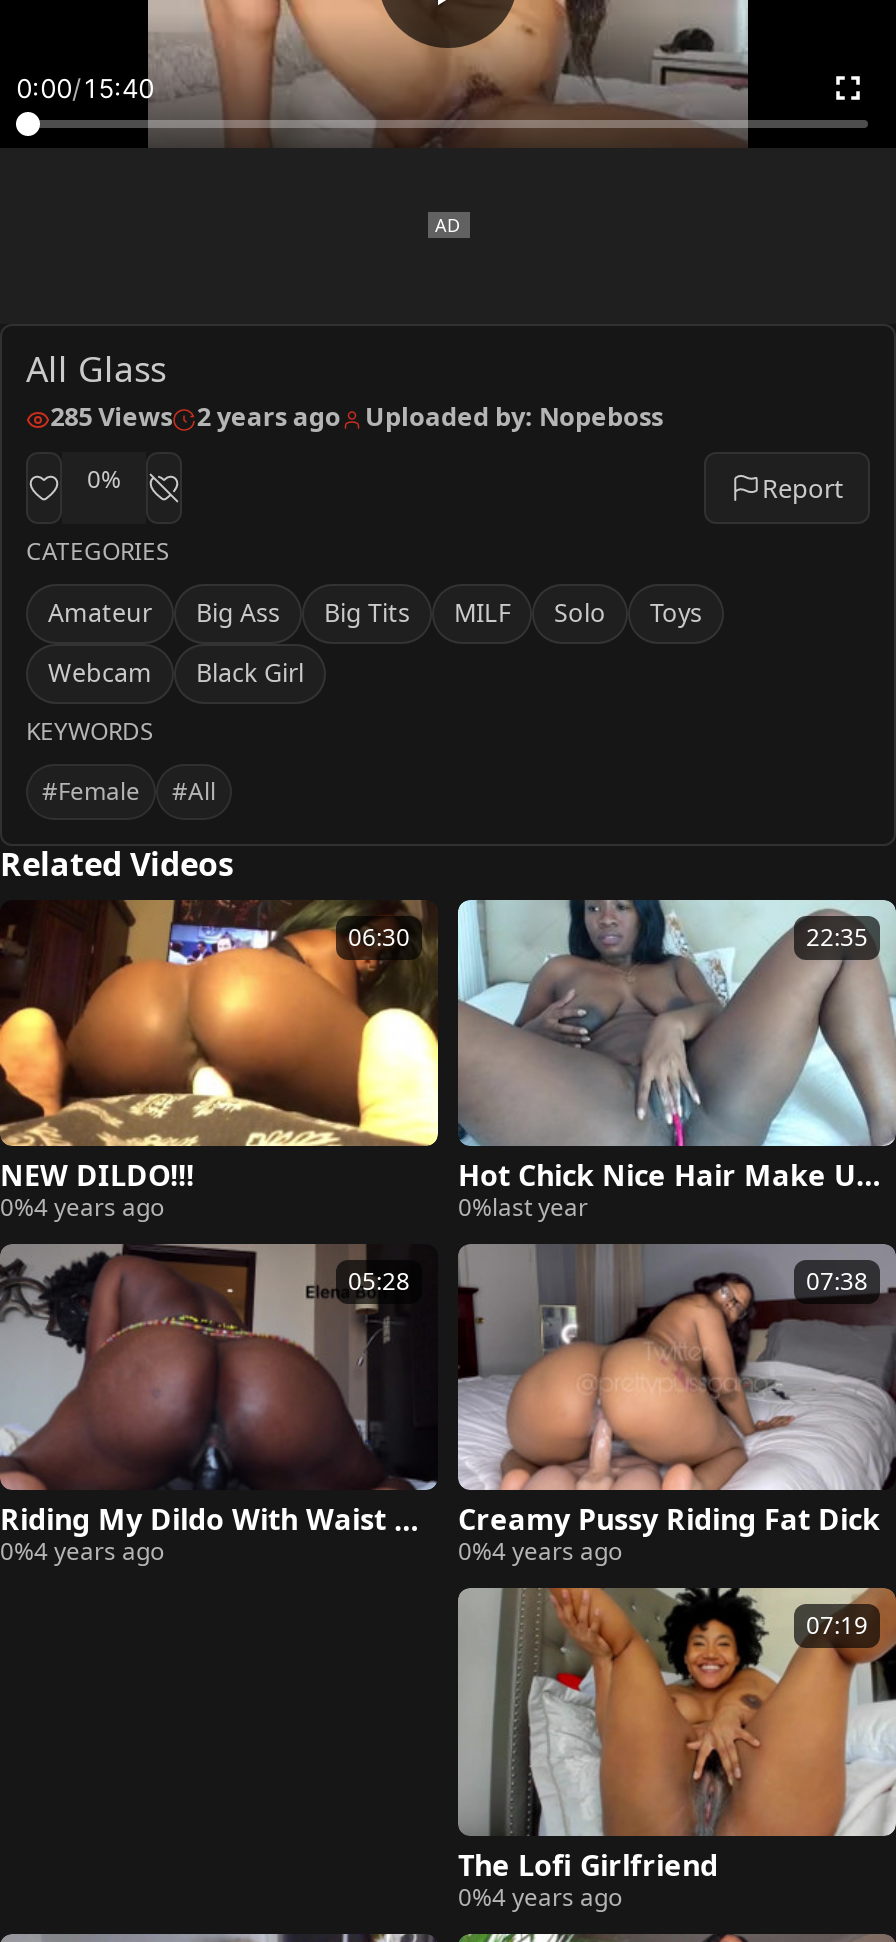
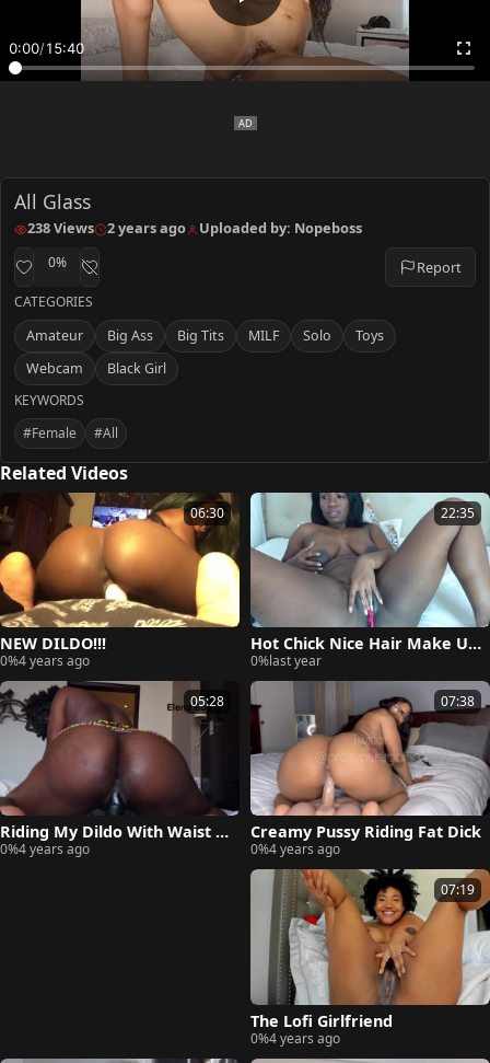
- 285 Views 2 years ago Uploaded by: Nopeboss
+ 238 Views 2 years ago Uploaded by: Nopeboss
